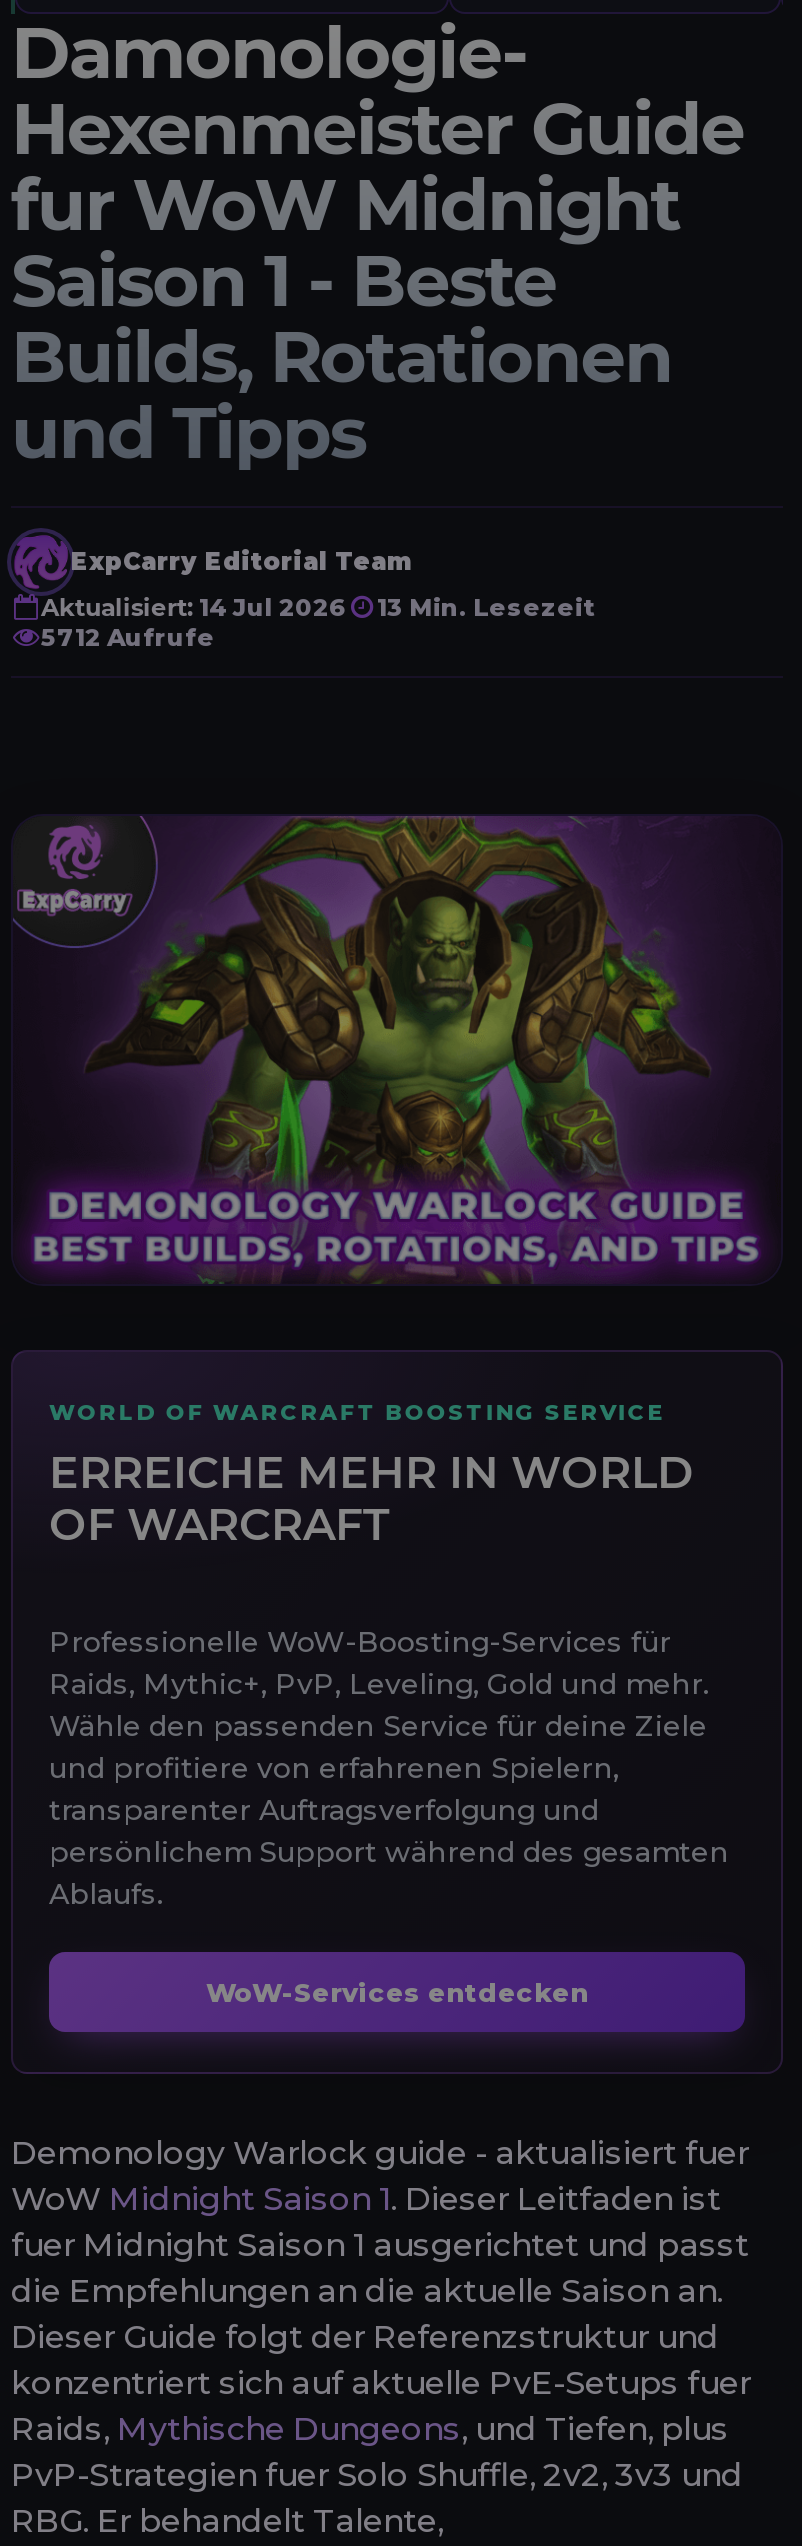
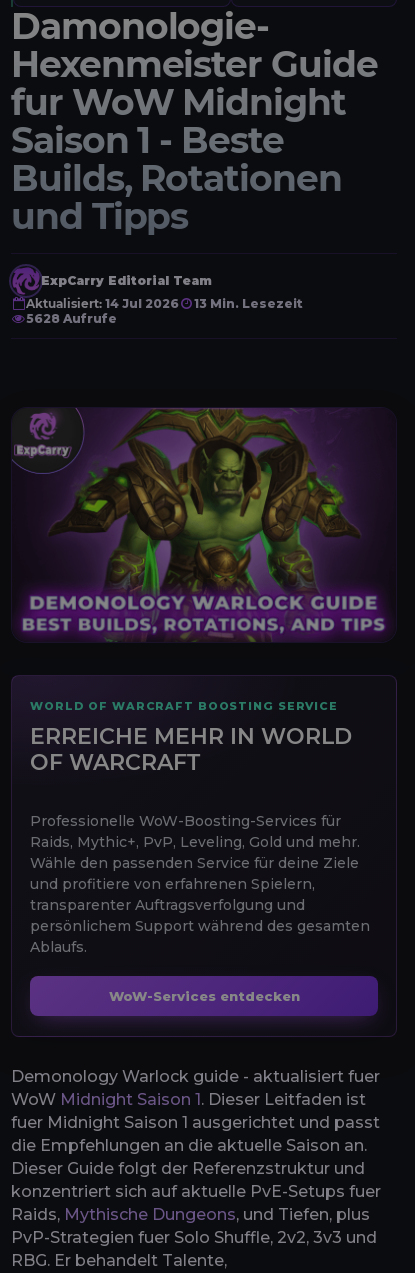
- 5712 Aufrufe
+ 5628 Aufrufe
